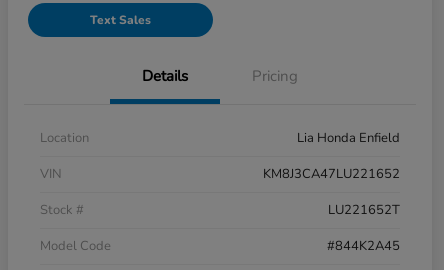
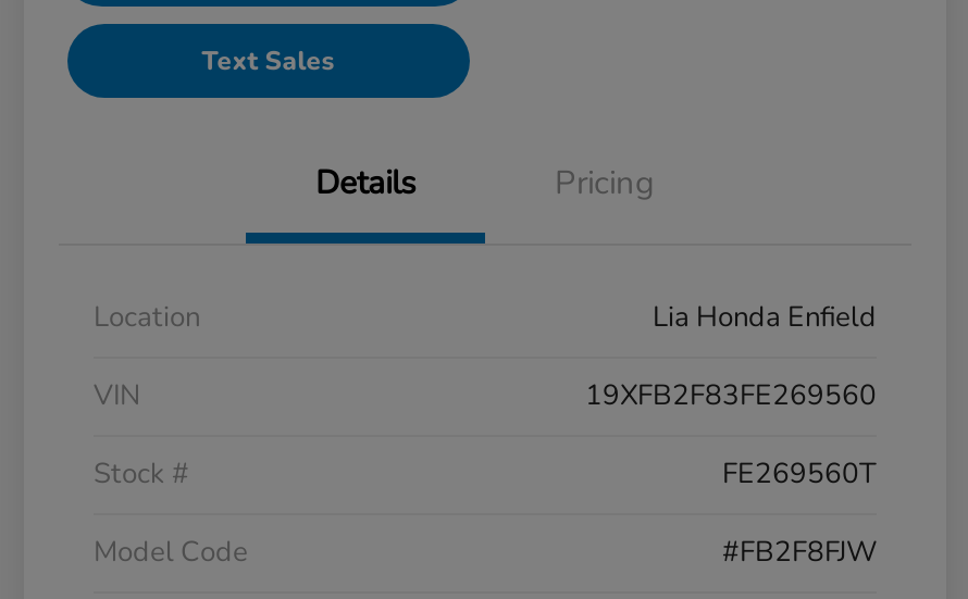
- KM8J3CA47LU221652
+ 19XFB2F83FE269560

- LU221652T
+ FE269560T

- #844K2A45
+ #FB2F8FJW
